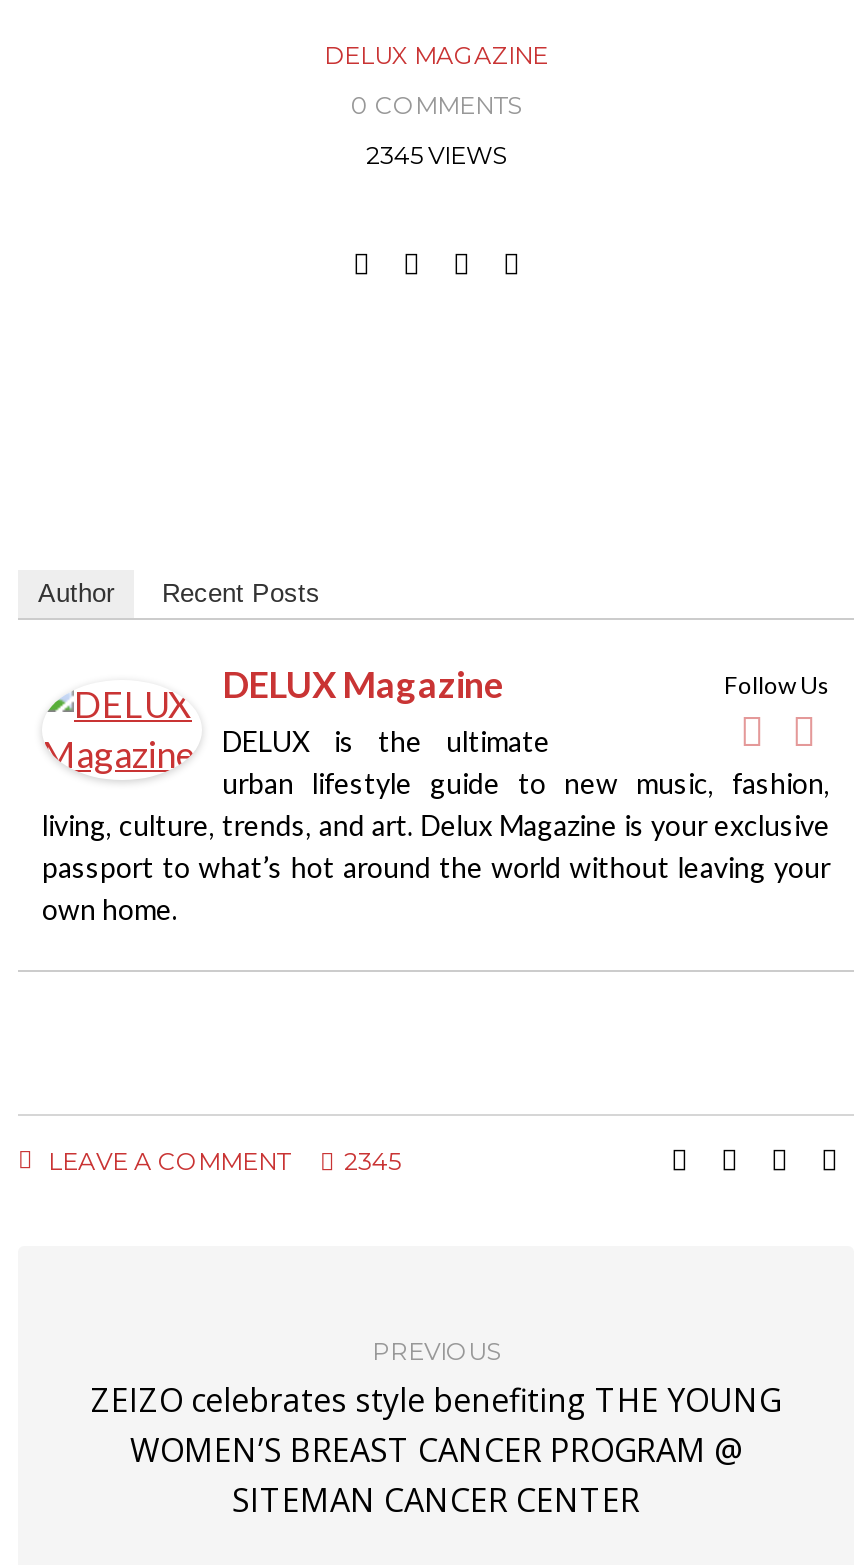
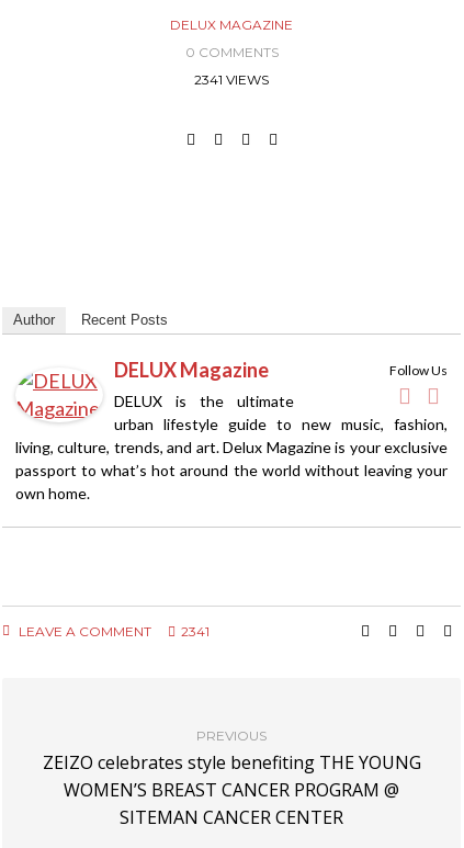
- 2345 VIEWS
+ 2341 VIEWS

- LEAVE A COMMENT 2345
+ LEAVE A COMMENT 2341
